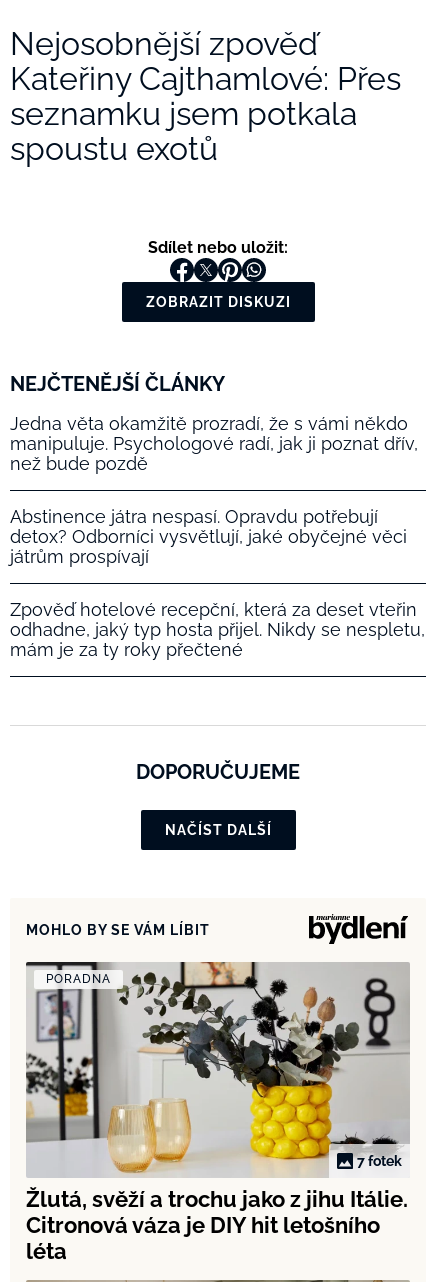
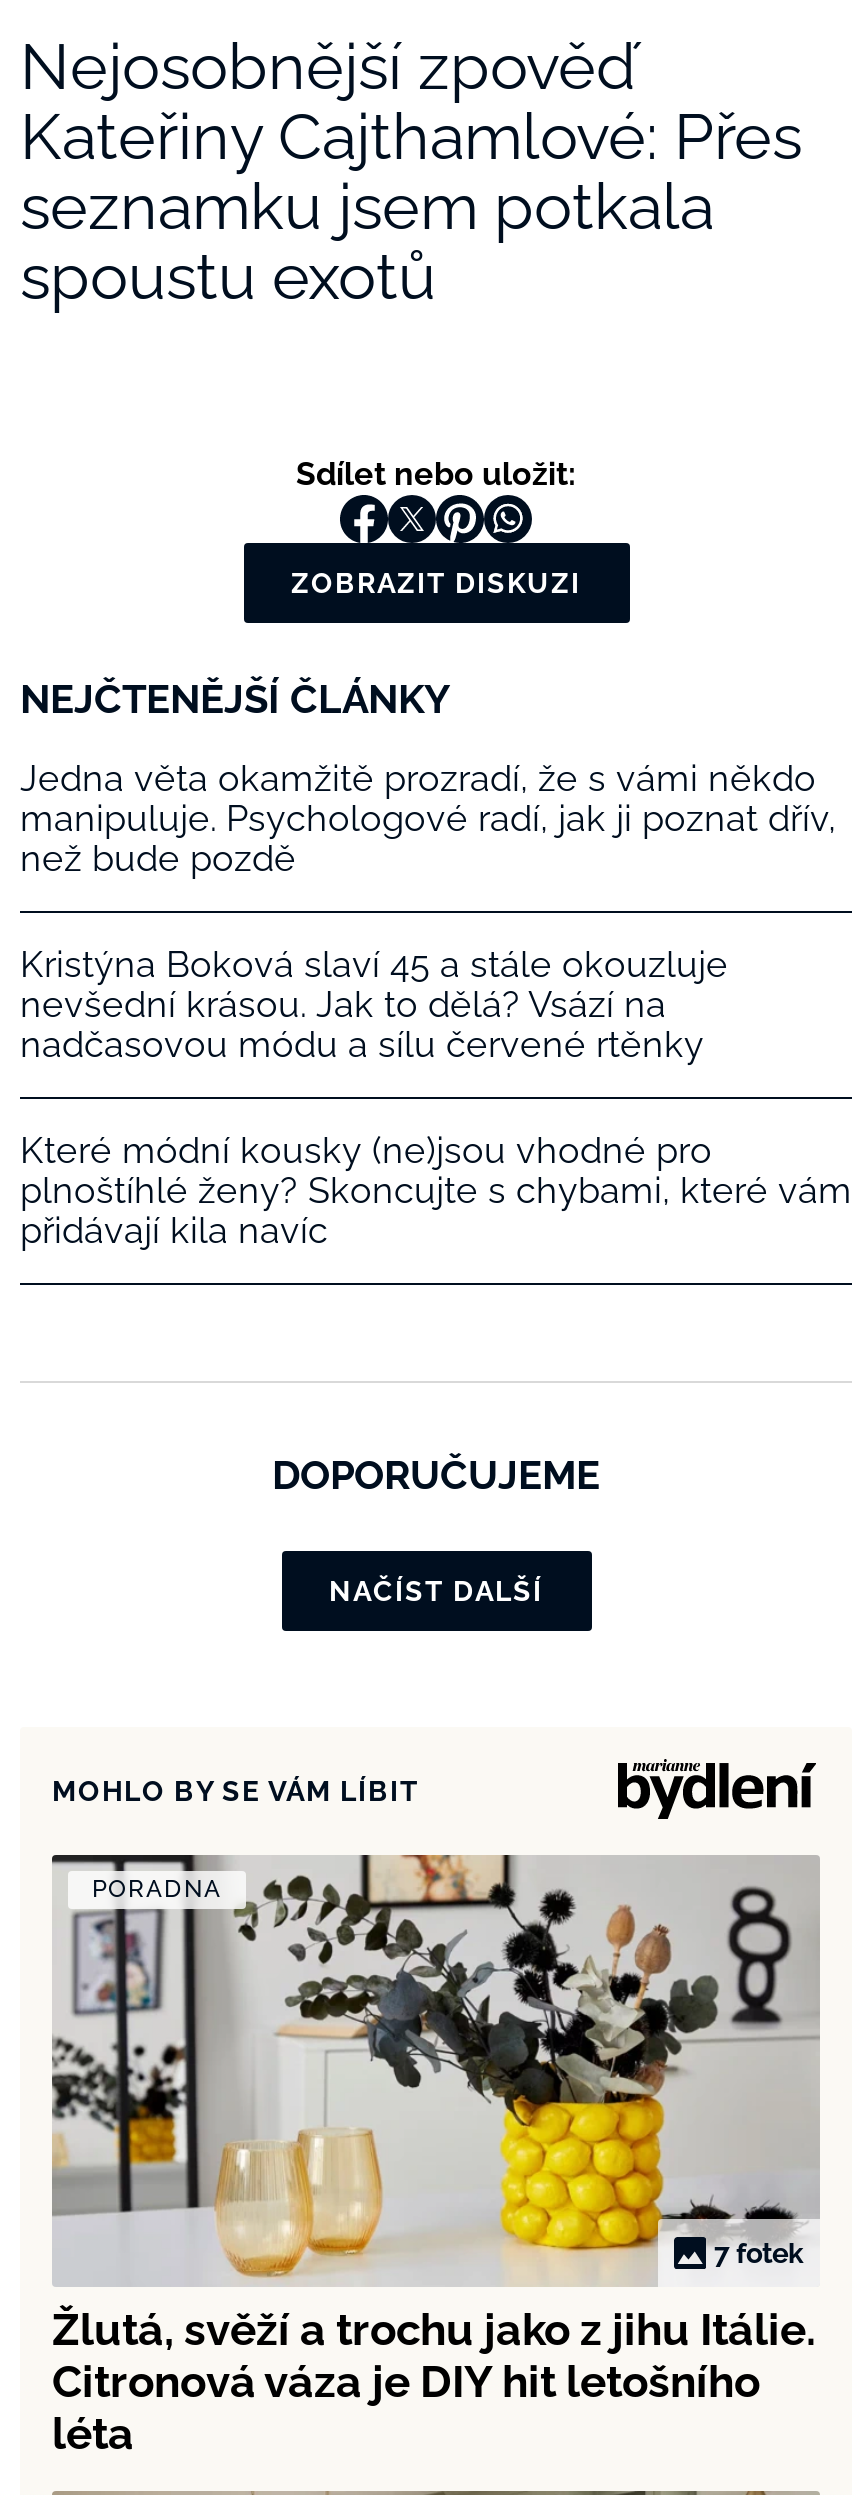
- Abstinence játra nespasí. Opravdu potřebují
- detox? Odborníci vysvětlují, jaké obyčejné věci
- játrům prospívají
+ Kristýna Boková slaví 45 a stále okouzluje
+ nevšední krásou. Jak to dělá? Vsází na
+ nadčasovou módu a sílu červené rtěnky

- Zpověď hotelové recepční, která za deset vteřin
- odhadne, jaký typ hosta přijel. Nikdy se nespletu,
- mám je za ty roky přečtené
+ Které módní kousky (ne)jsou vhodné pro
+ plnoštíhlé ženy? Skoncujte s chybami, které vám
+ přidávají kila navíc
